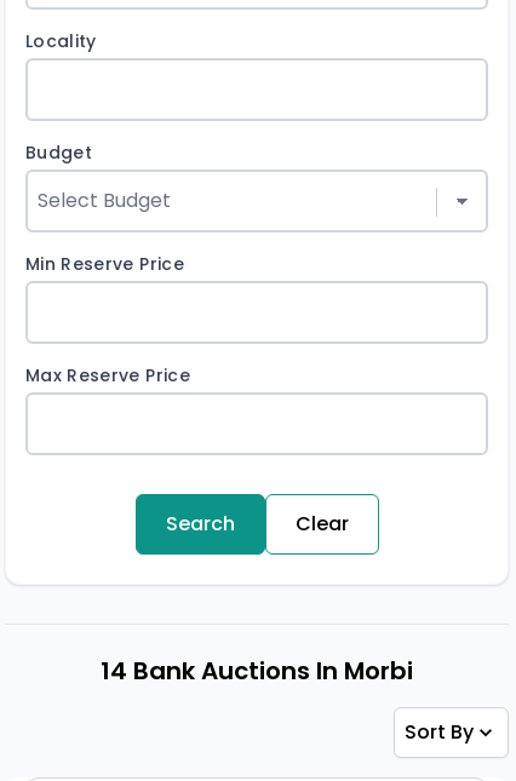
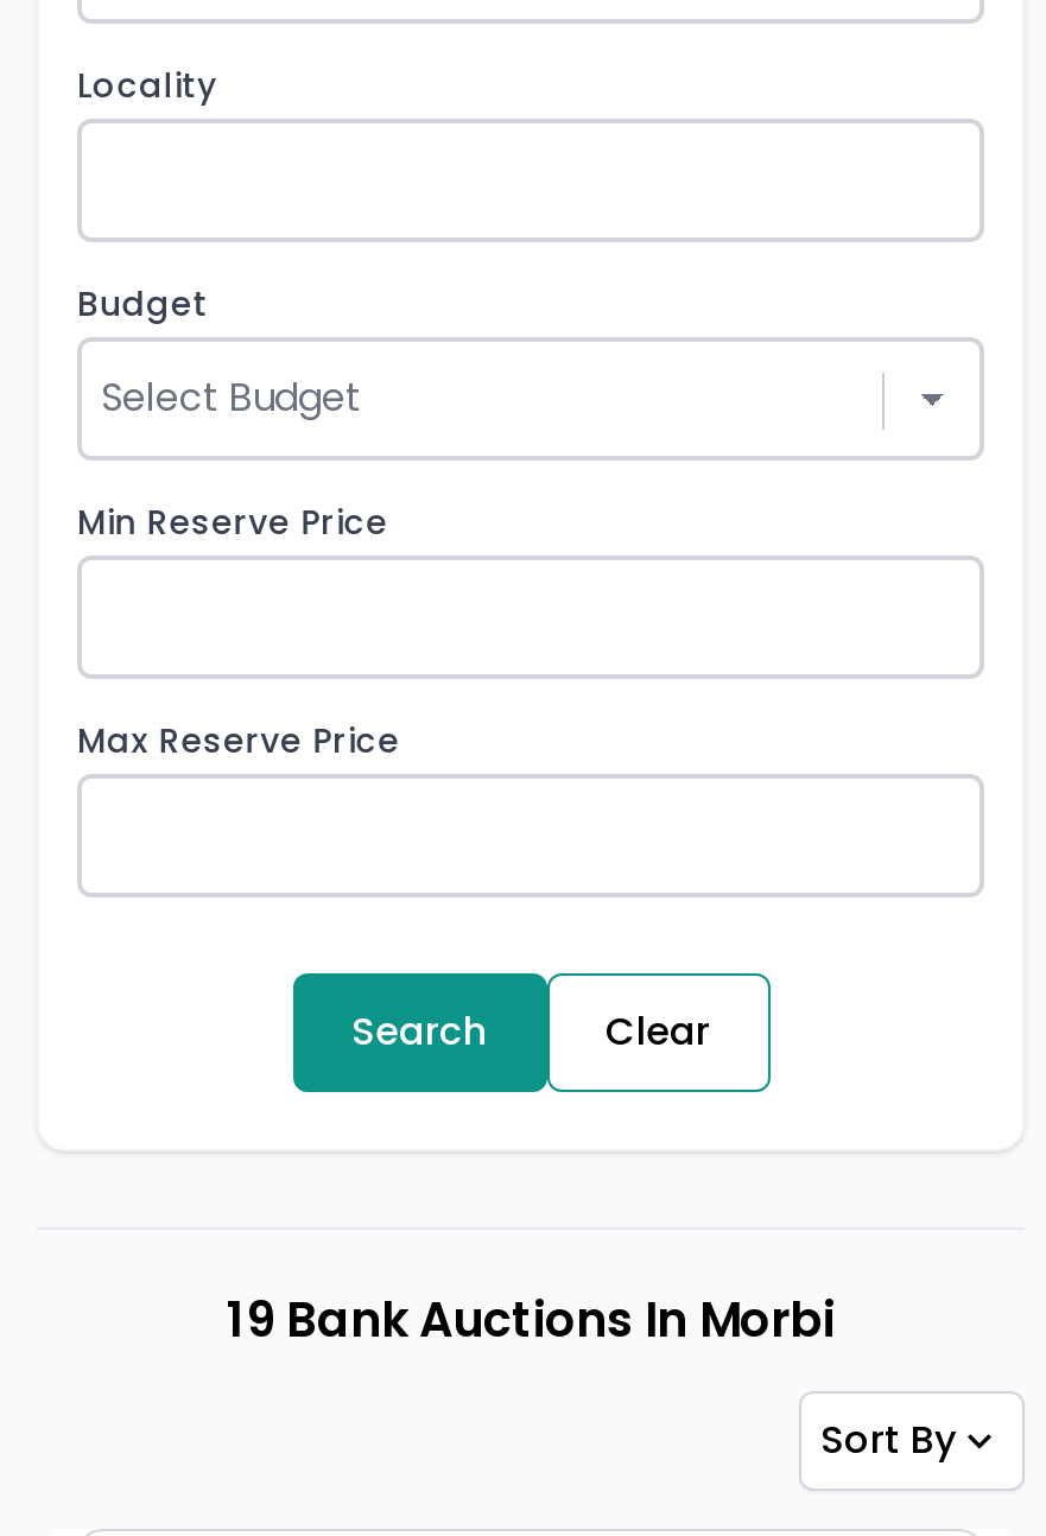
- 14 Bank Auctions In Morbi
+ 19 Bank Auctions In Morbi
